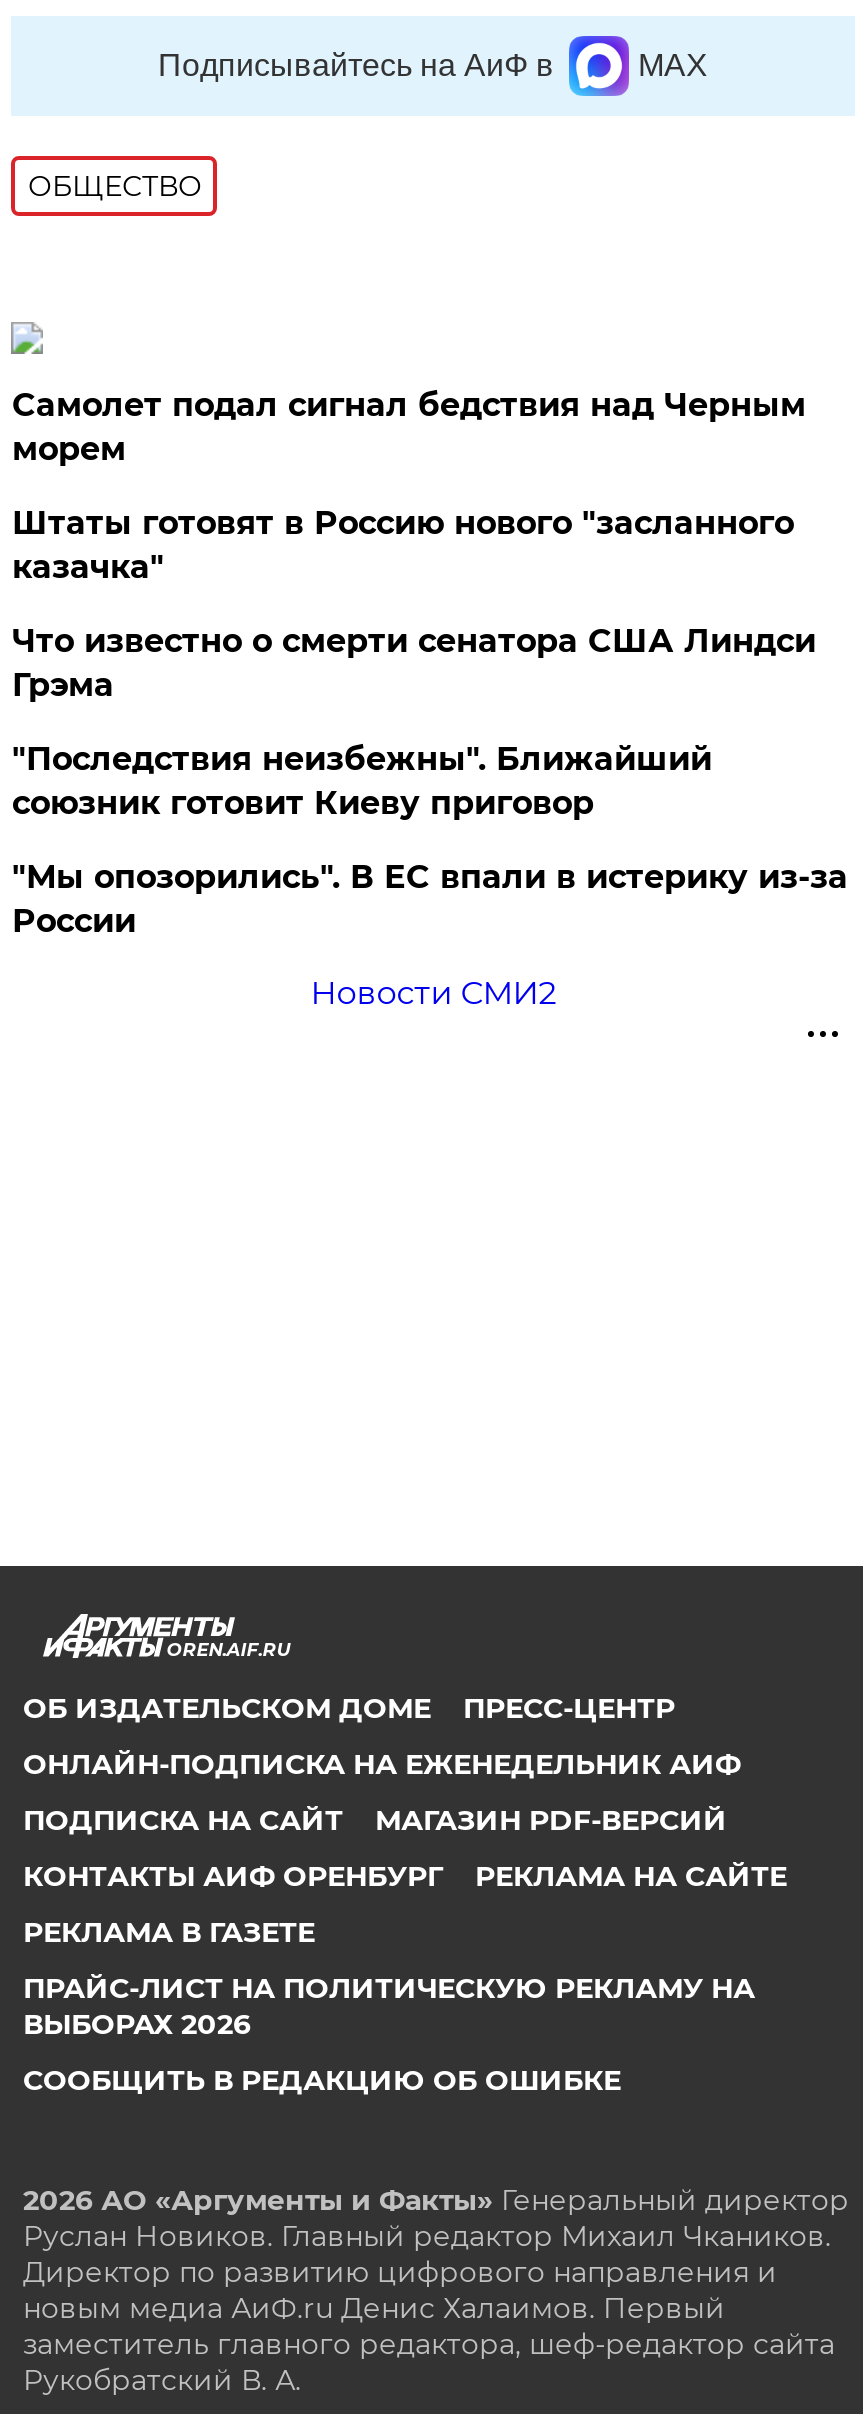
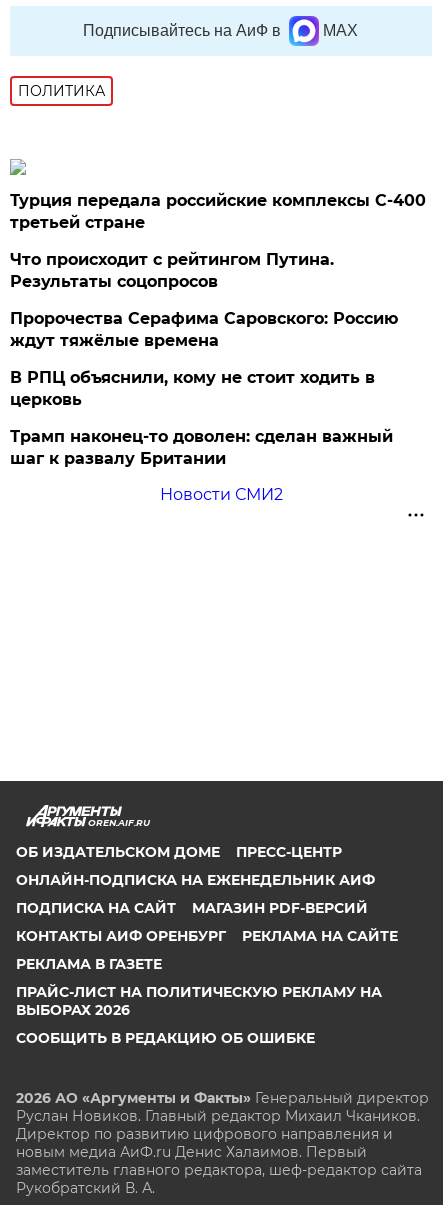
- ОБЩЕСТВО
+ ПОЛИТИКА

- Самолет подал сигнал бедствия над Черным
- морем
+ Турция передала российские комплексы С-400
+ третьей стране

- Штаты готовят в Россию нового "засланного
- казачка"
+ Что происходит с рейтингом Путина.
+ Результаты соцопросов

- Что известно о смерти сенатора США Линдси
- Грэма
+ Пророчества Серафима Саровского: Россию
+ ждут тяжёлые времена

- "Последствия неизбежны". Ближайший
- союзник готовит Киеву приговор
+ В РПЦ объяснили, кому не стоит ходить в
+ церковь

- "Мы опозорились". В ЕС впали в истерику из-за
- России
+ Трамп наконец-то доволен: сделан важный
+ шаг к развалу Британии
